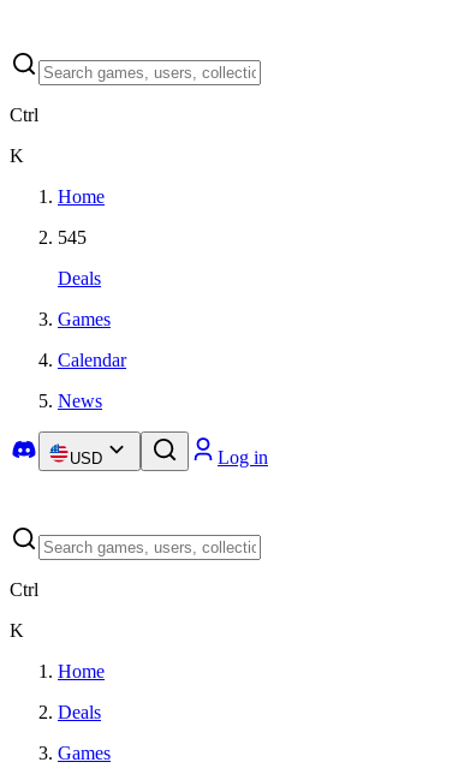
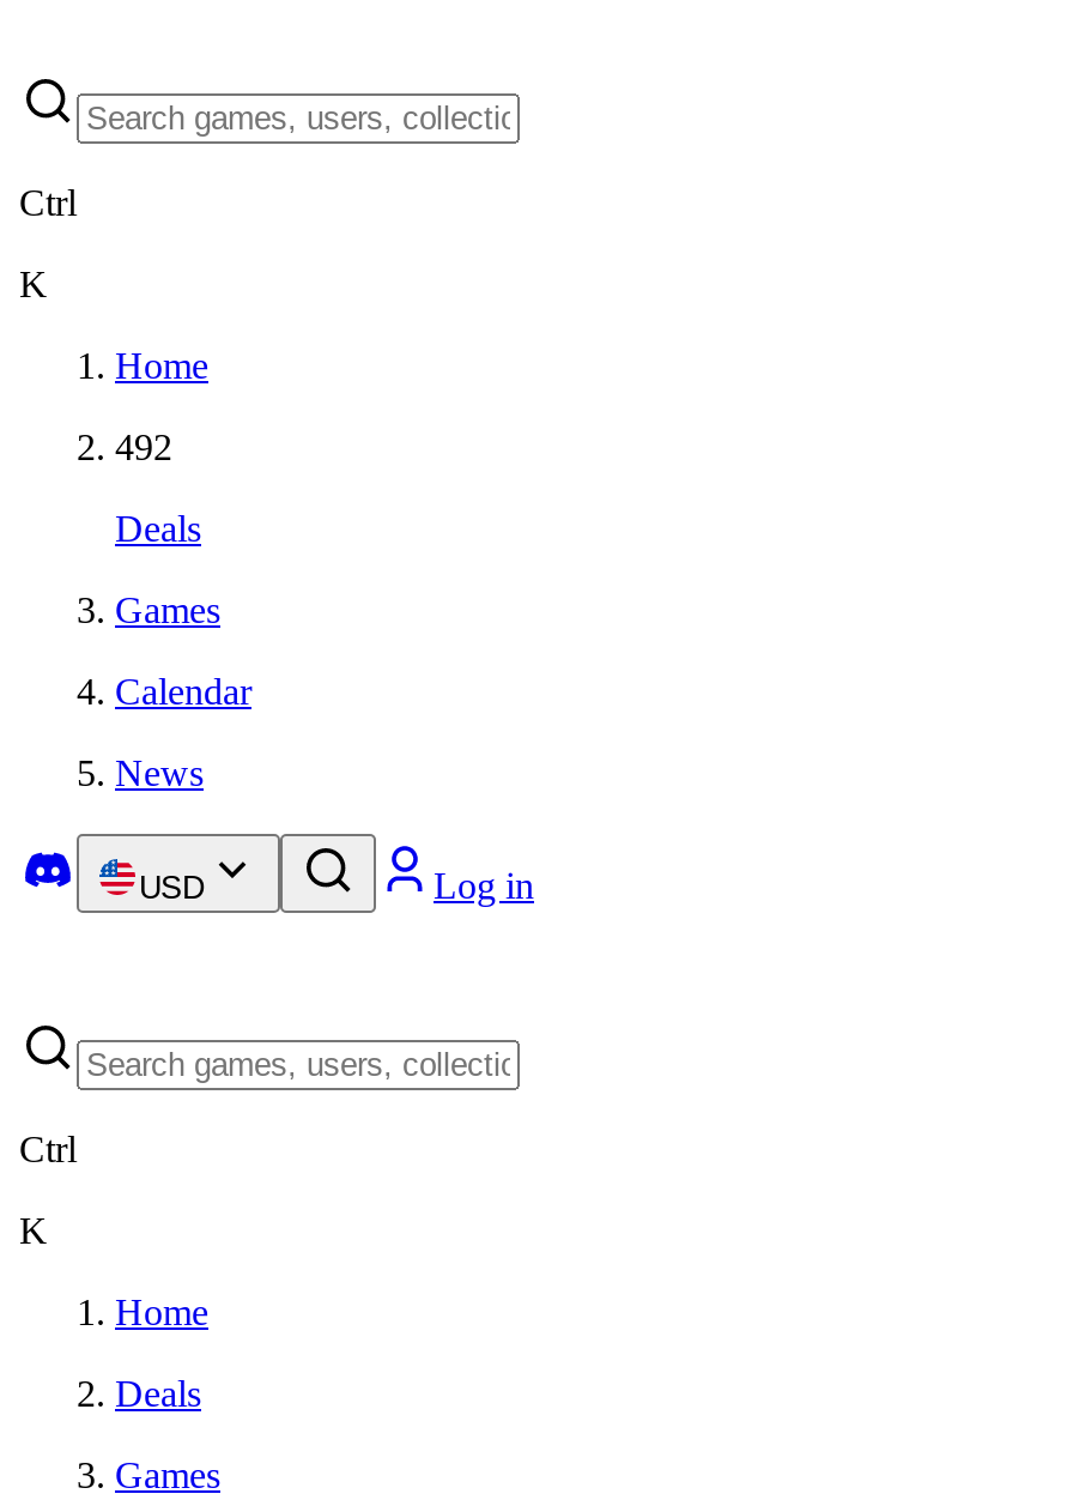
- 545
+ 492
